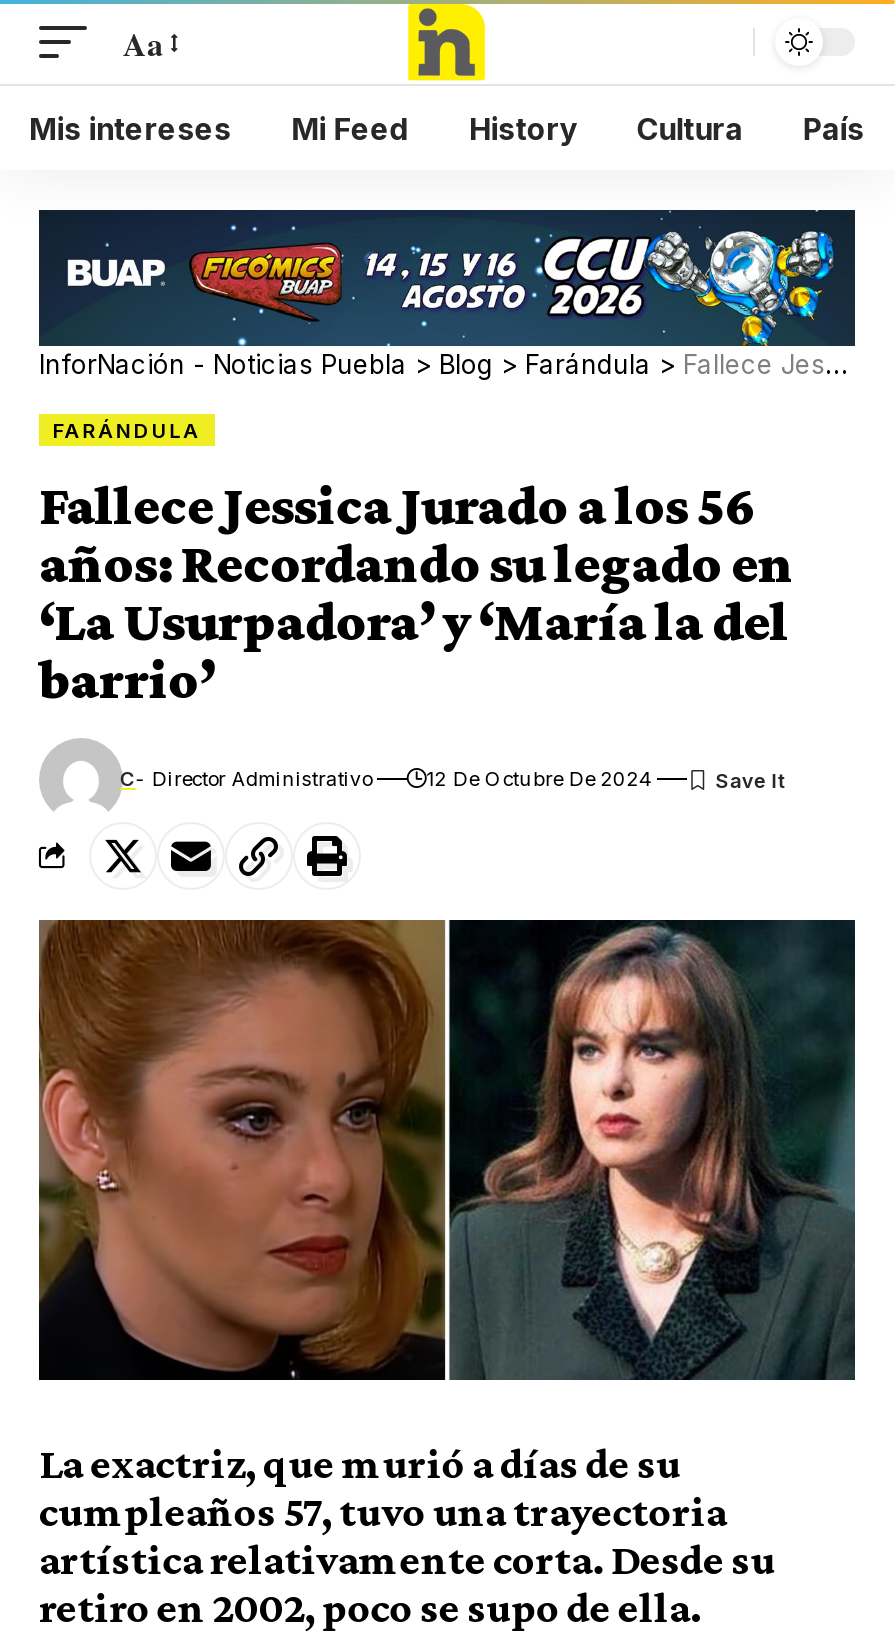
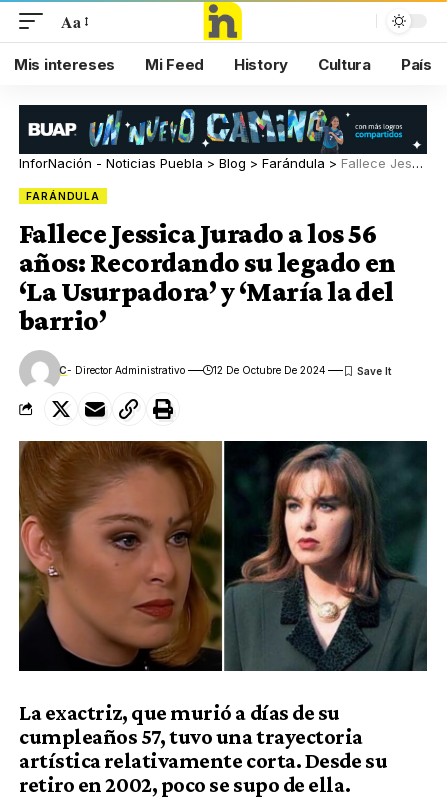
- [image]
+ [image]
